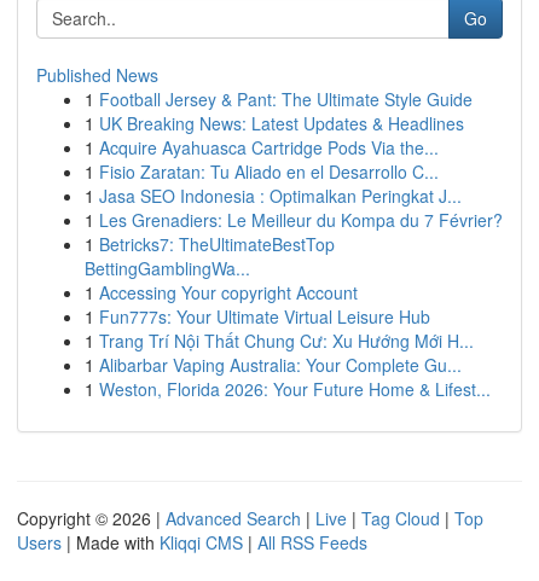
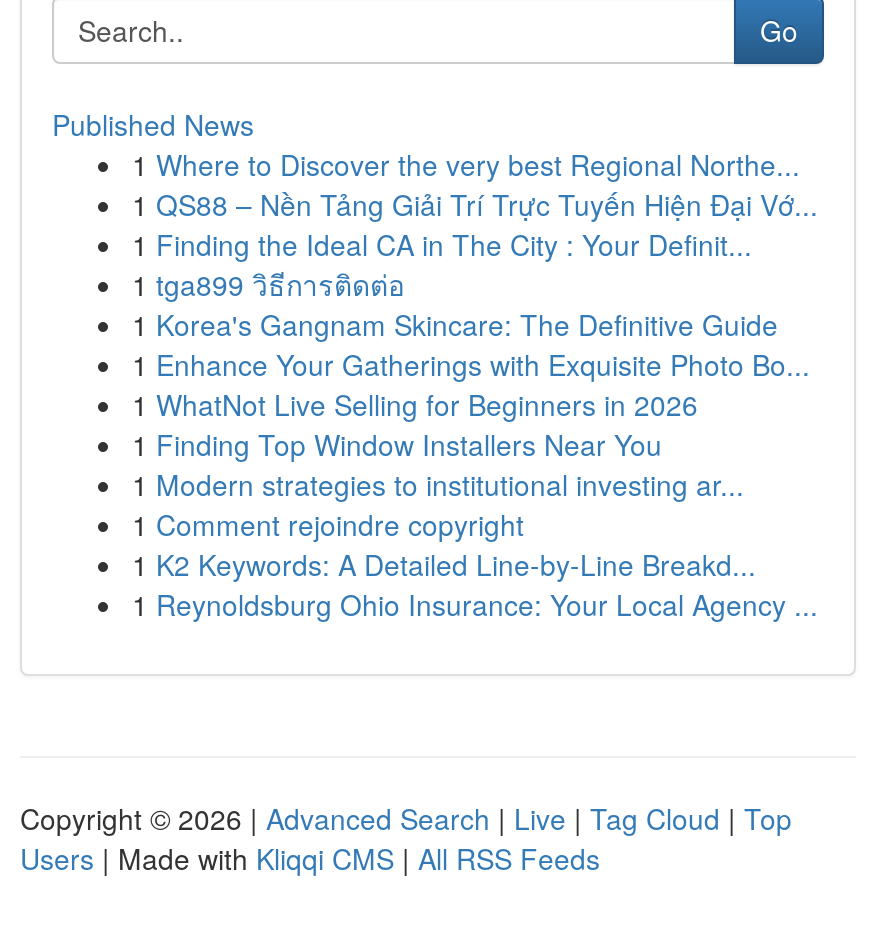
- 1 Football Jersey & Pant: The Ultimate Style Guide
- 1 UK Breaking News: Latest Updates & Headlines
- 1 Acquire Ayahuasca Cartridge Pods Via the...
- 1 Fisio Zaratan: Tu Aliado en el Desarrollo C...
- 1 Jasa SEO Indonesia : Optimalkan Peringkat J...
- 1 Les Grenadiers: Le Meilleur du Kompa du 7 Février?
- 1 Betricks7: TheUltimateBestTop
- BettingGamblingWa...
- 1 Accessing Your copyright Account
- 1 Fun777s: Your Ultimate Virtual Leisure Hub
- 1 Trang Trí Nội Thất Chung Cư: Xu Hướng Mới H...
- 1 Alibarbar Vaping Australia: Your Complete Gu...
- 1 Weston, Florida 2026: Your Future Home & Lifest...
+ 1 Where to Discover the very best Regional Northe...
+ 1 QS88 – Nền Tảng Giải Trí Trực Tuyến Hiện Đại Vớ...
+ 1 Finding the Ideal CA in The City : Your Definit...
+ 1 tga899 วิธีการติดต่อ
+ 1 Korea's Gangnam Skincare: The Definitive Guide
+ 1 Enhance Your Gatherings with Exquisite Photo Bo...
+ 1 WhatNot Live Selling for Beginners in 2026
+ 1 Finding Top Window Installers Near You
+ 1 Modern strategies to institutional investing ar...
+ 1 Comment rejoindre copyright
+ 1 K2 Keywords: A Detailed Line-by-Line Breakd...
+ 1 Reynoldsburg Ohio Insurance: Your Local Agency ...
